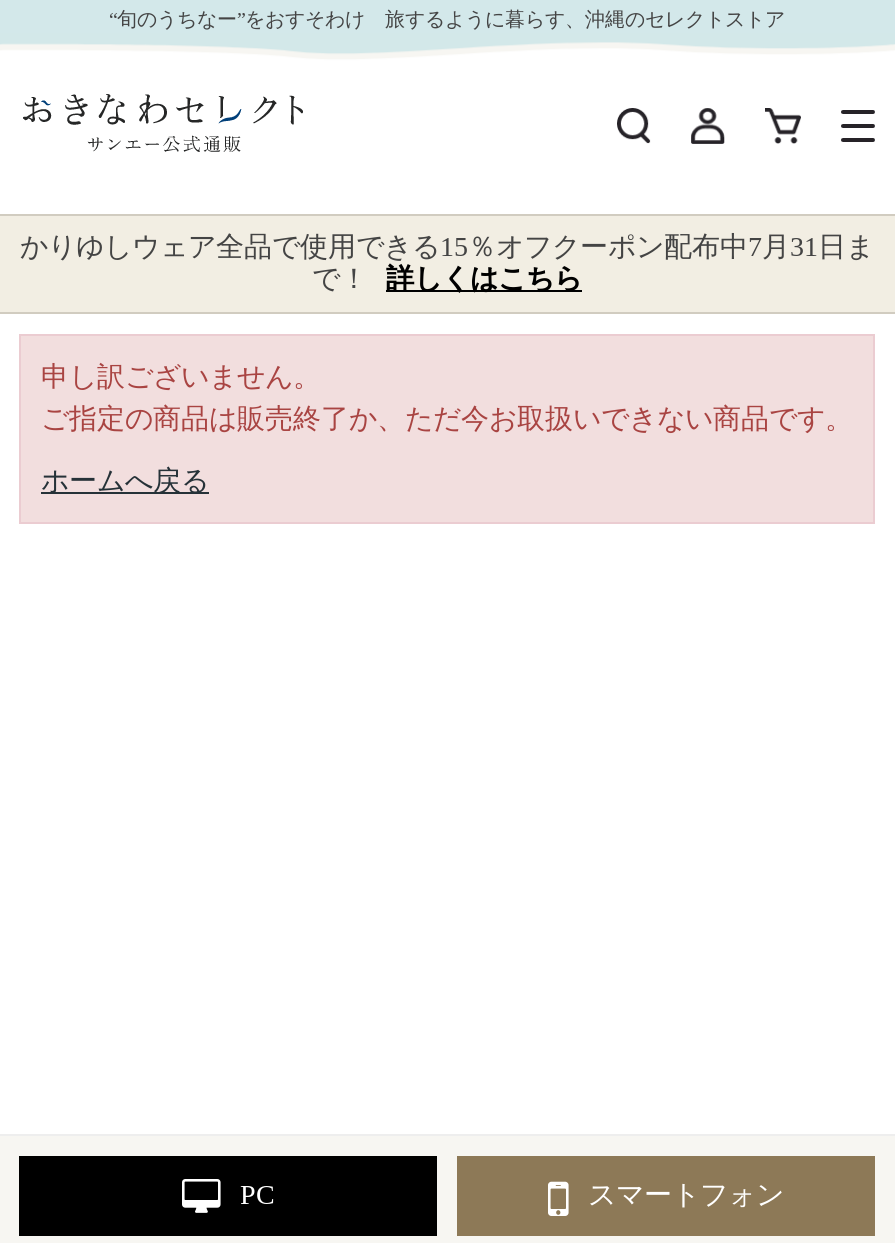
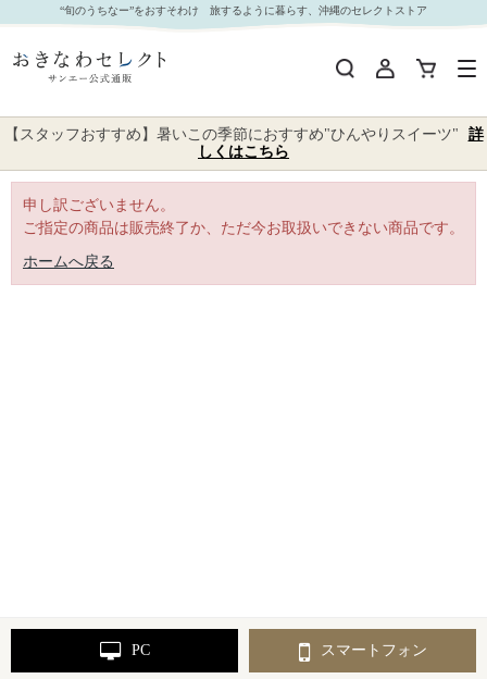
- かりゆしウェア全品で使用できる15％オフクーポン配布中7月31日ま
- で！ 詳しくはこちら
+ 【スタッフおすすめ】暑いこの季節におすすめ"ひんやりスイーツ" 詳
+ しくはこちら
